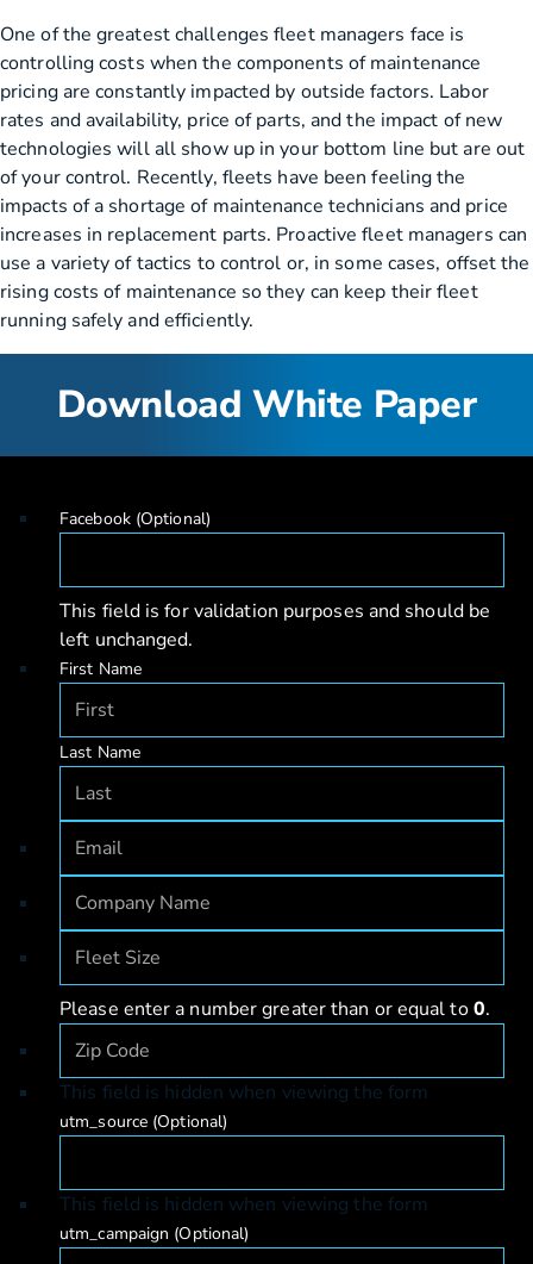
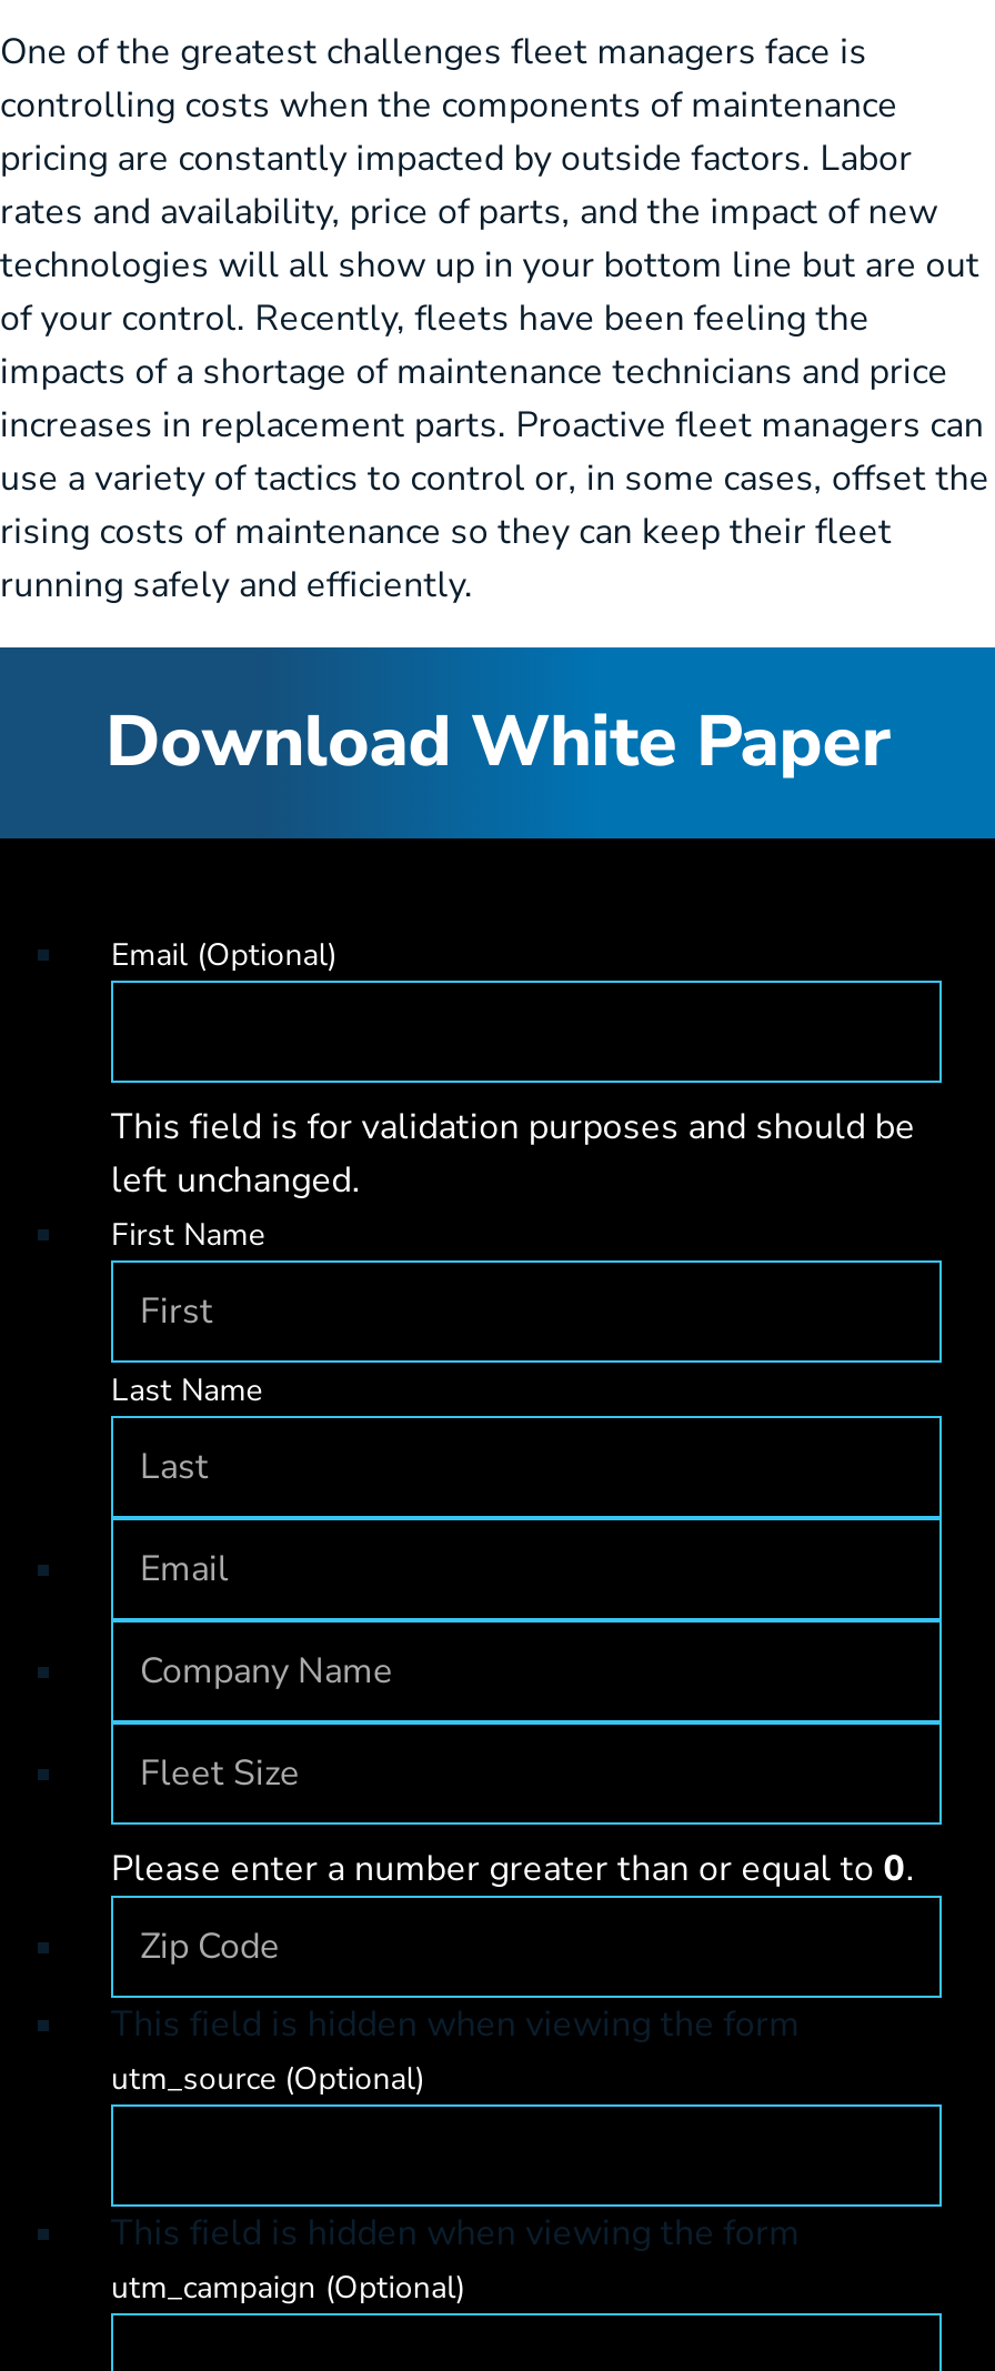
- Facebook (Optional)
+ Email (Optional)
